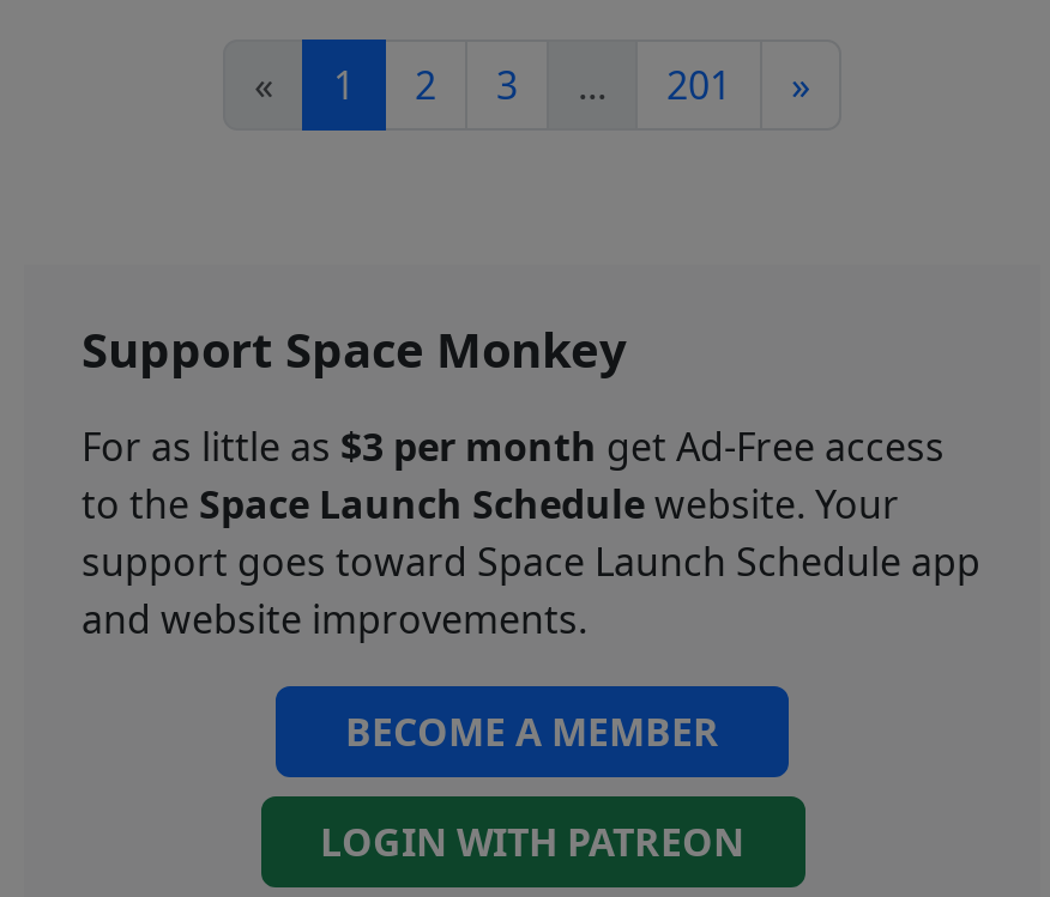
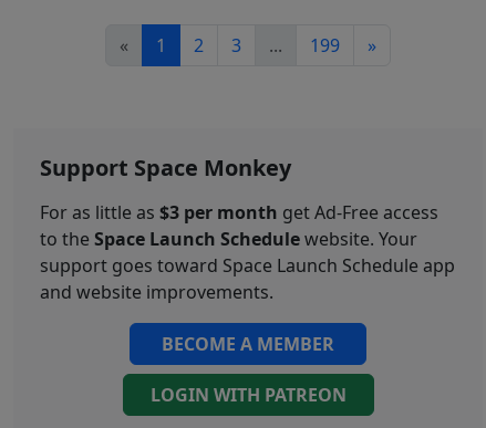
- 201
+ 199
